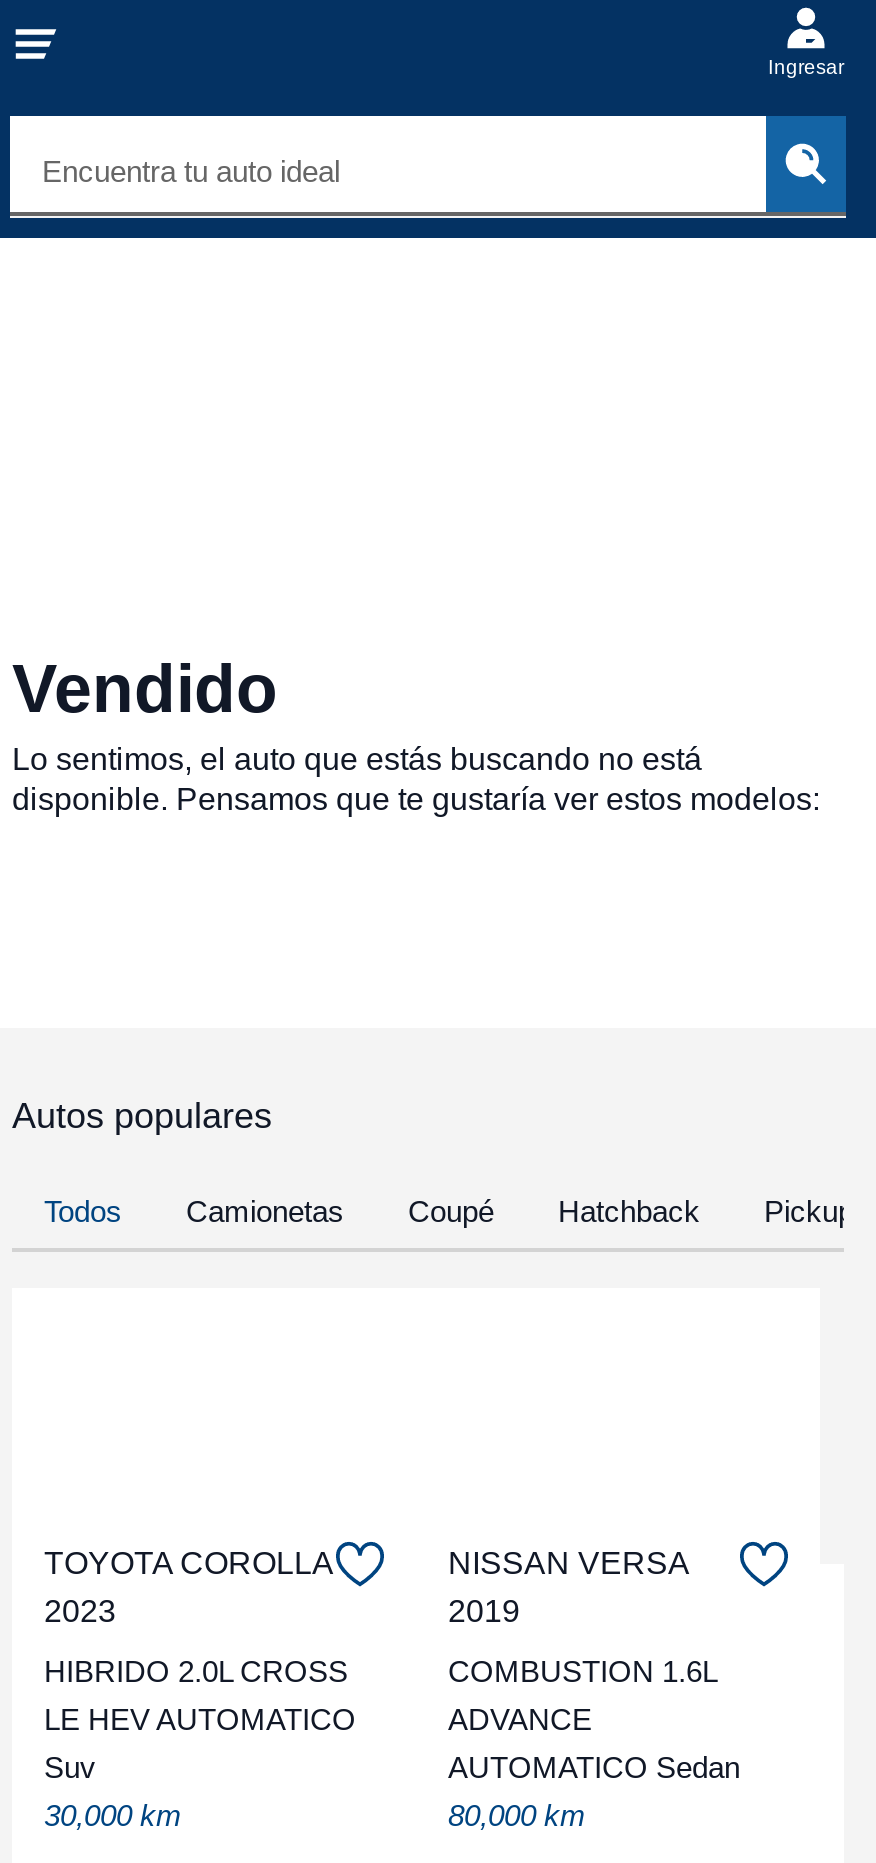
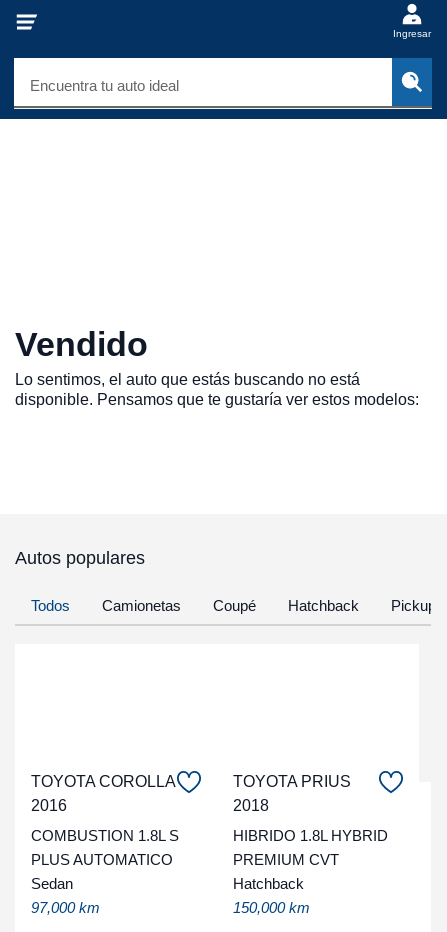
- NISSAN VERSA
- 2019
+ TOYOTA PRIUS
+ 2018

- 2023
+ 2016

- HIBRIDO 2.0L CROSS
- LE HEV AUTOMATICO
- Suv
- 30,000 km
+ COMBUSTION 1.8L S
+ PLUS AUTOMATICO
+ Sedan
+ 97,000 km

- COMBUSTION 1.6L
- ADVANCE
- AUTOMATICO Sedan
- 80,000 km
+ HIBRIDO 1.8L HYBRID
+ PREMIUM CVT
+ Hatchback
+ 150,000 km
